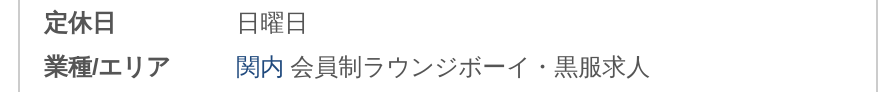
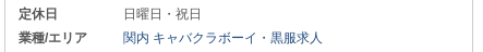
- 日曜日
+ 日曜日・祝日

- 関内会員制ラウンジボーイ・黒服求人
+ 関内 キャバクラボーイ・黒服求人
